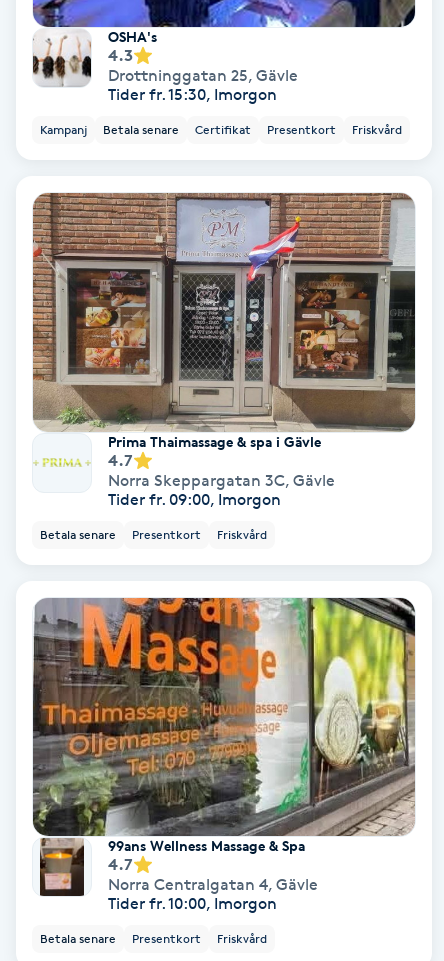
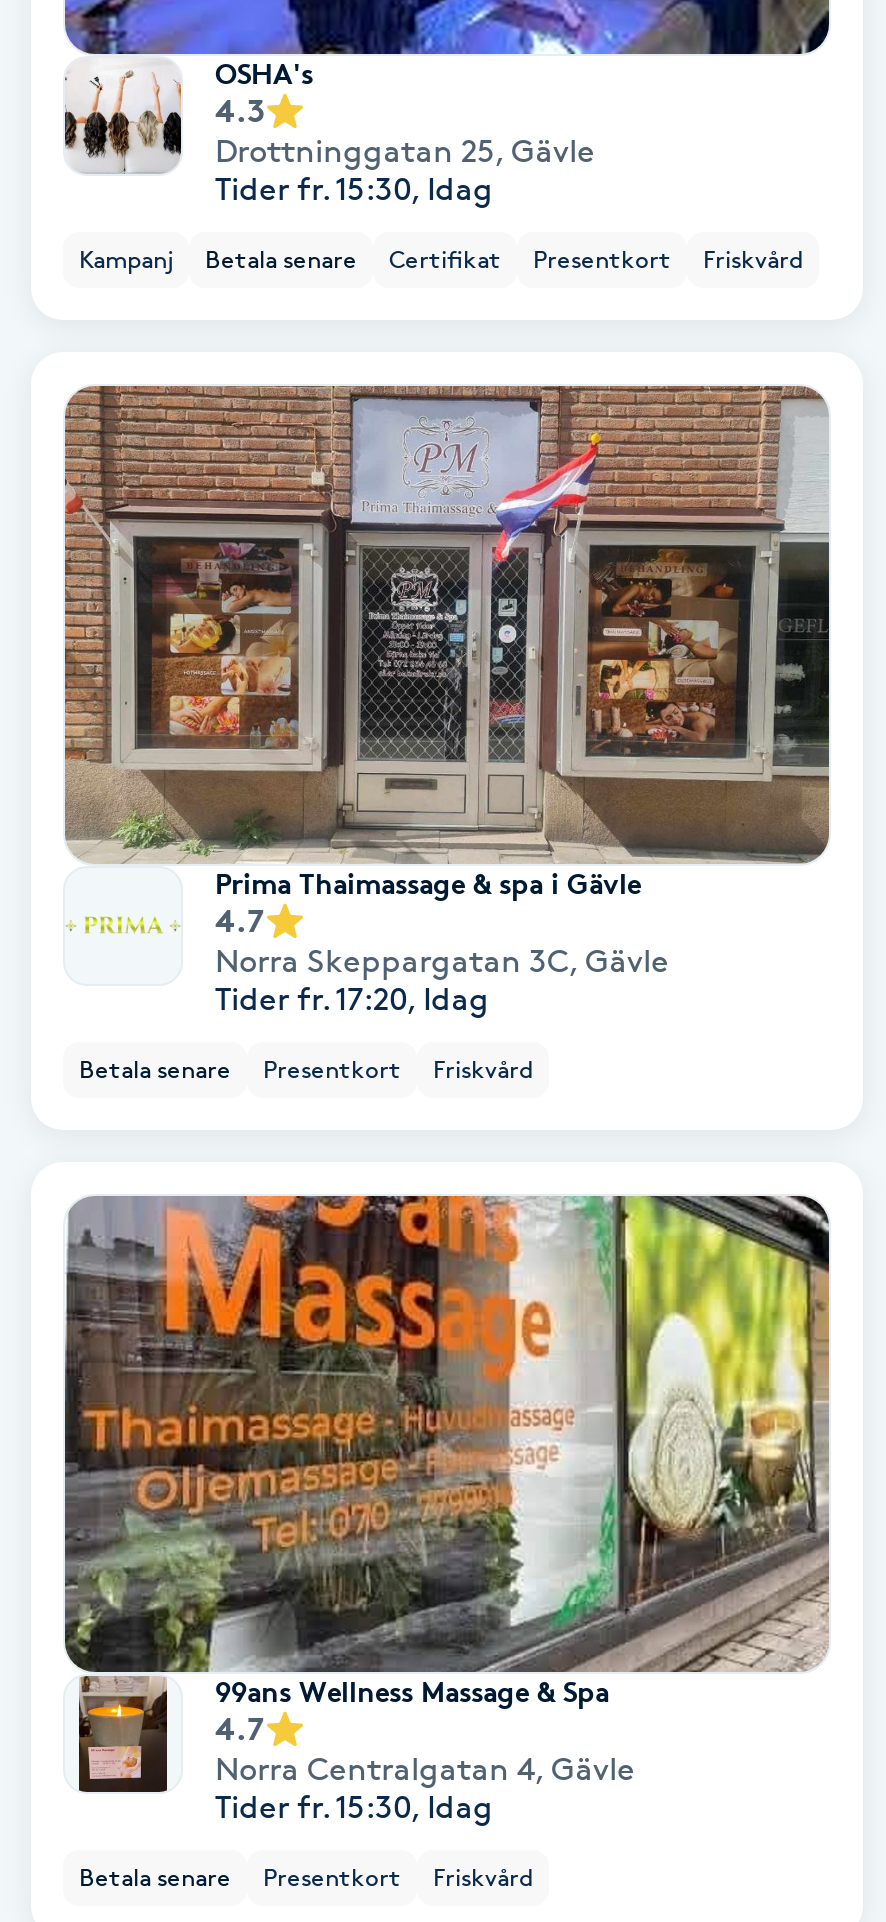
- Tider fr. 15:30, Imorgon
+ Tider fr. 15:30, Idag

- Tider fr. 09:00, Imorgon
+ Tider fr. 17:20, Idag

- Tider fr. 10:00, Imorgon
+ Tider fr. 15:30, Idag
